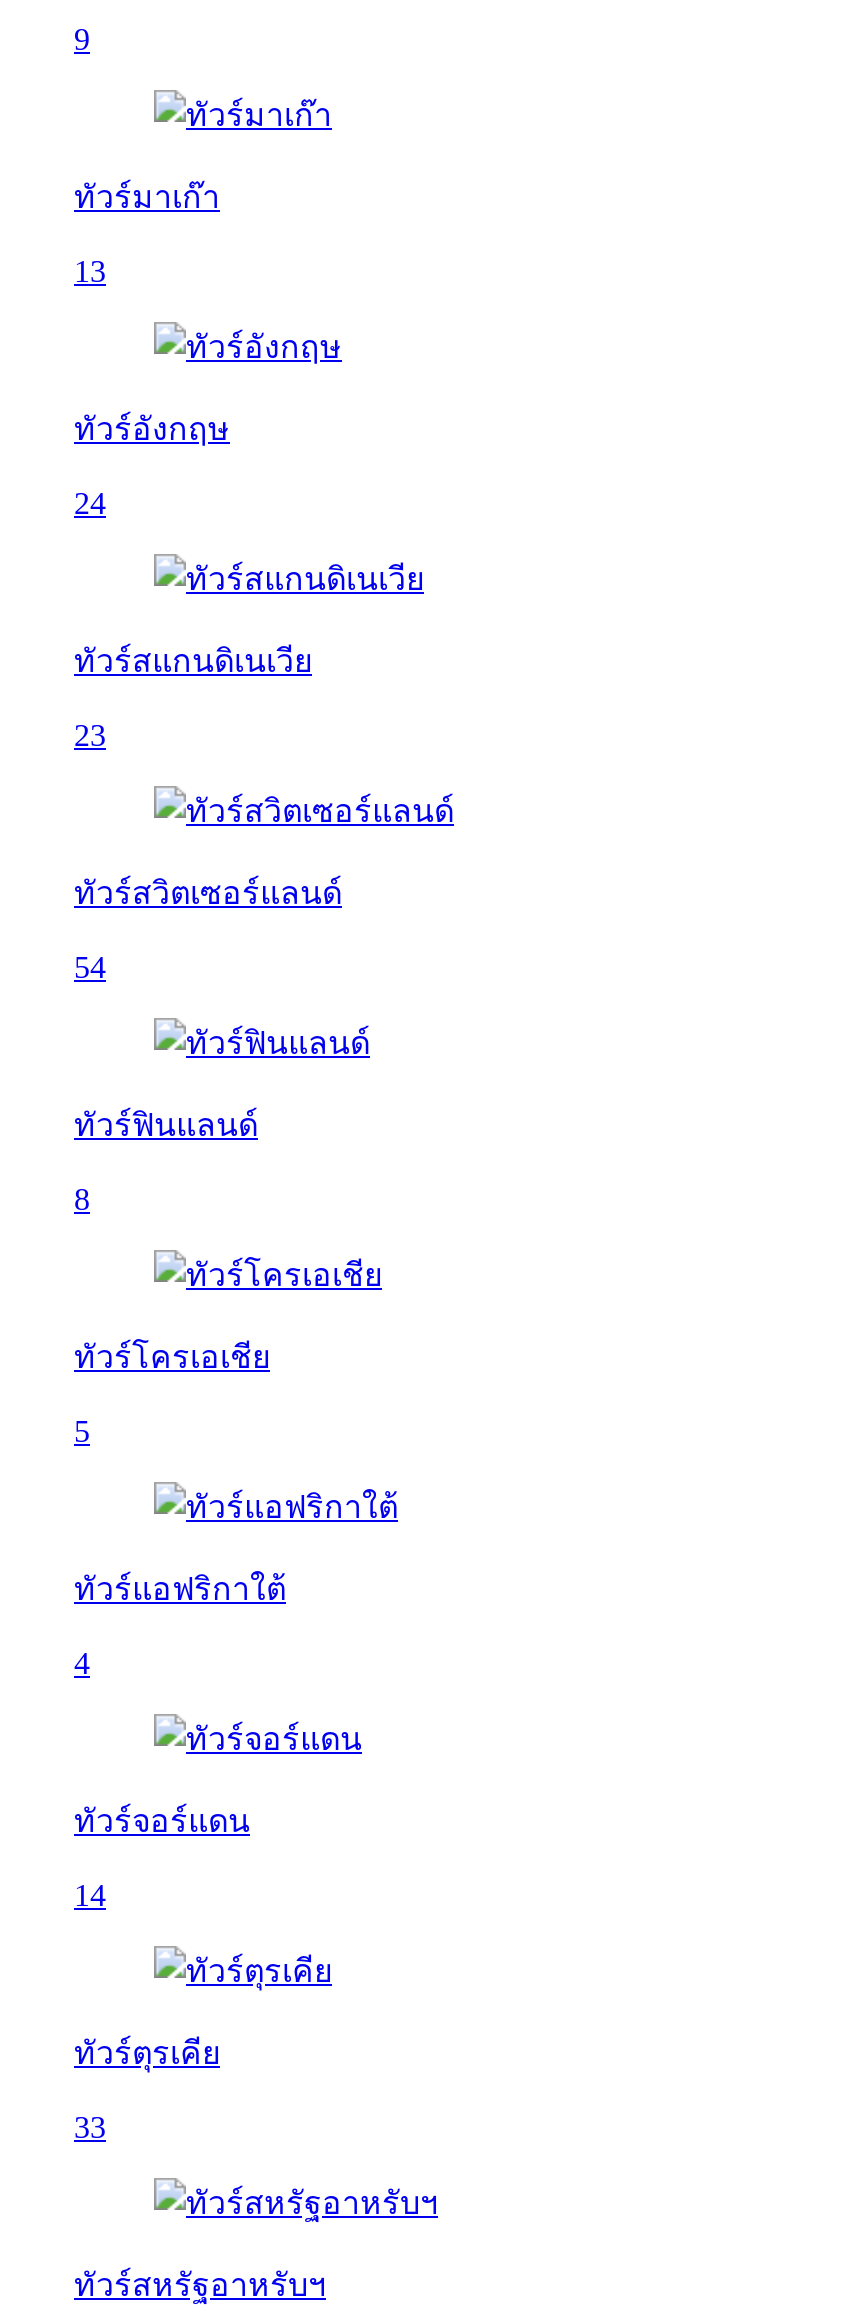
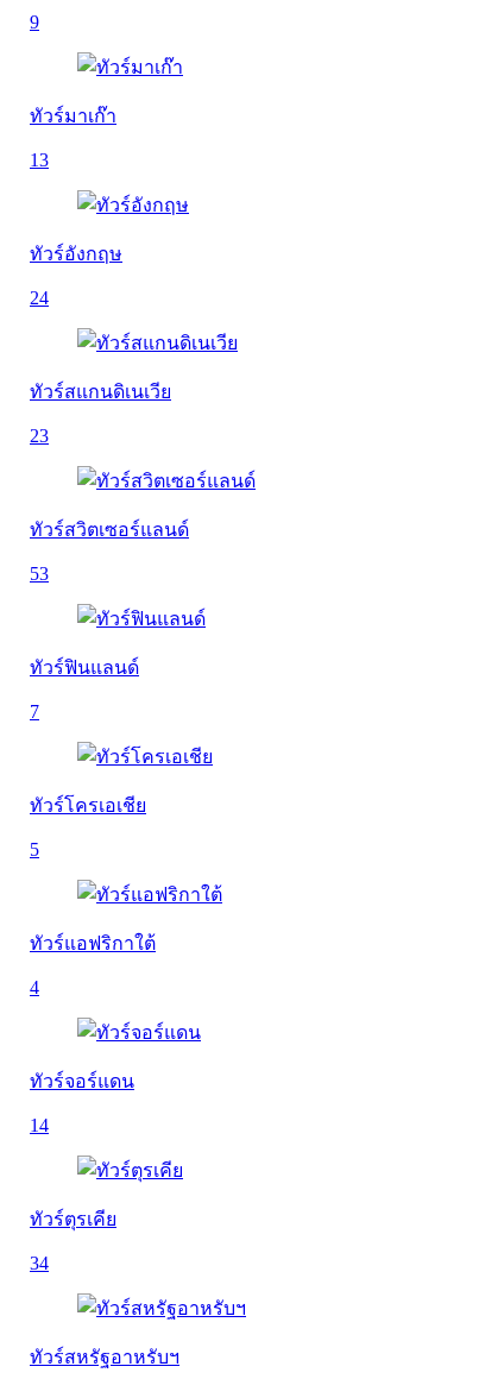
- 54
+ 53

- 8
+ 7

- 33
+ 34
